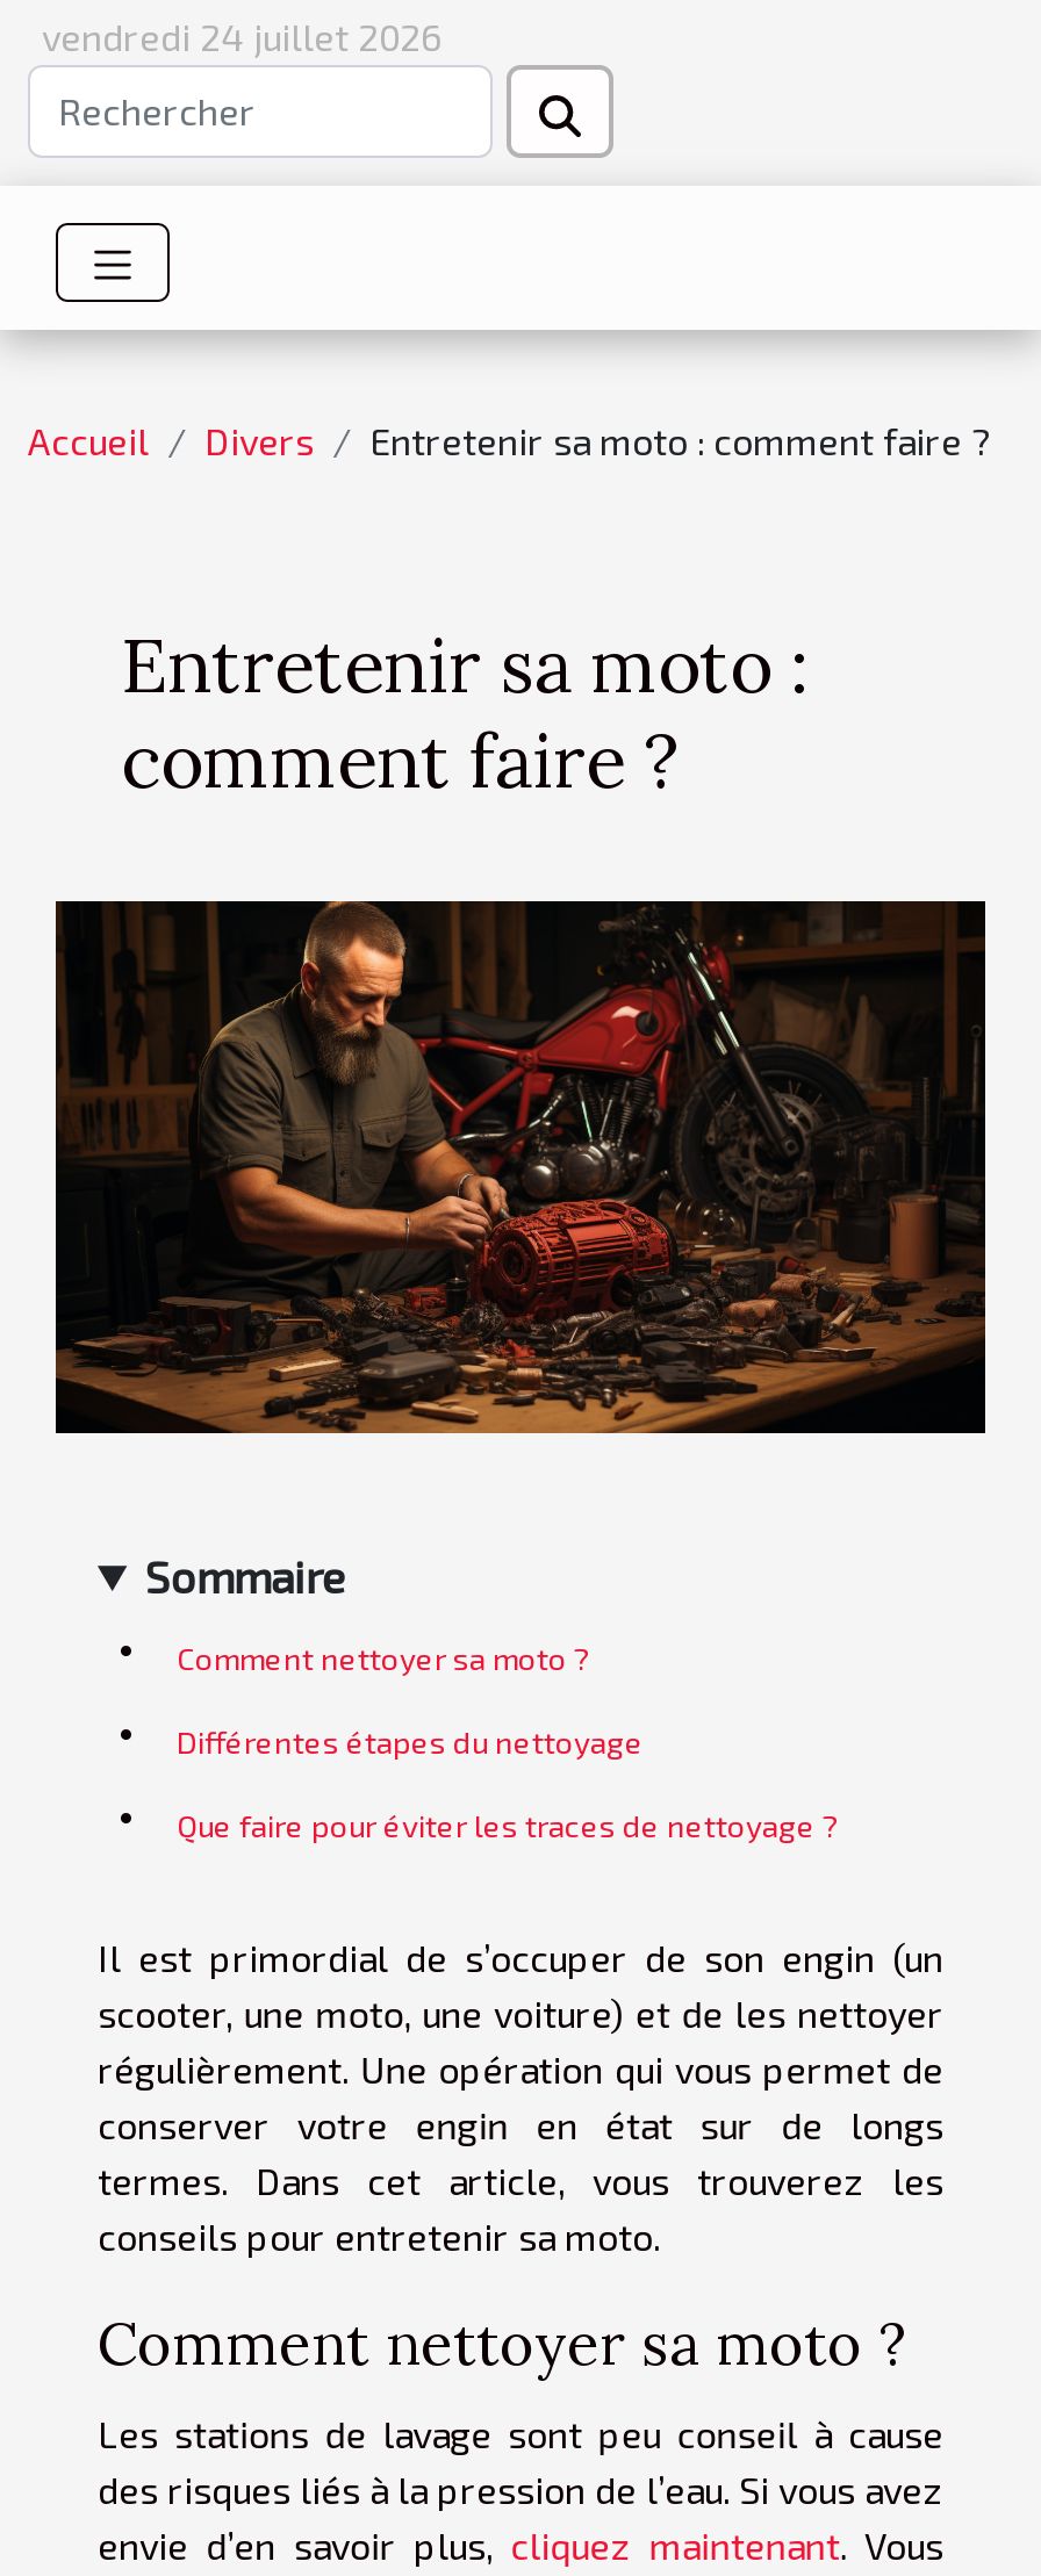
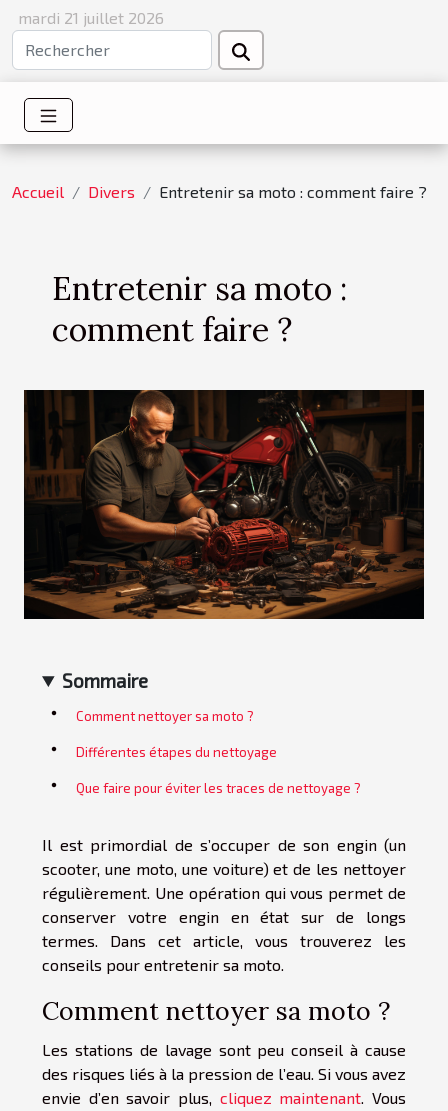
- vendredi 24 juillet 2026
+ mardi 21 juillet 2026
